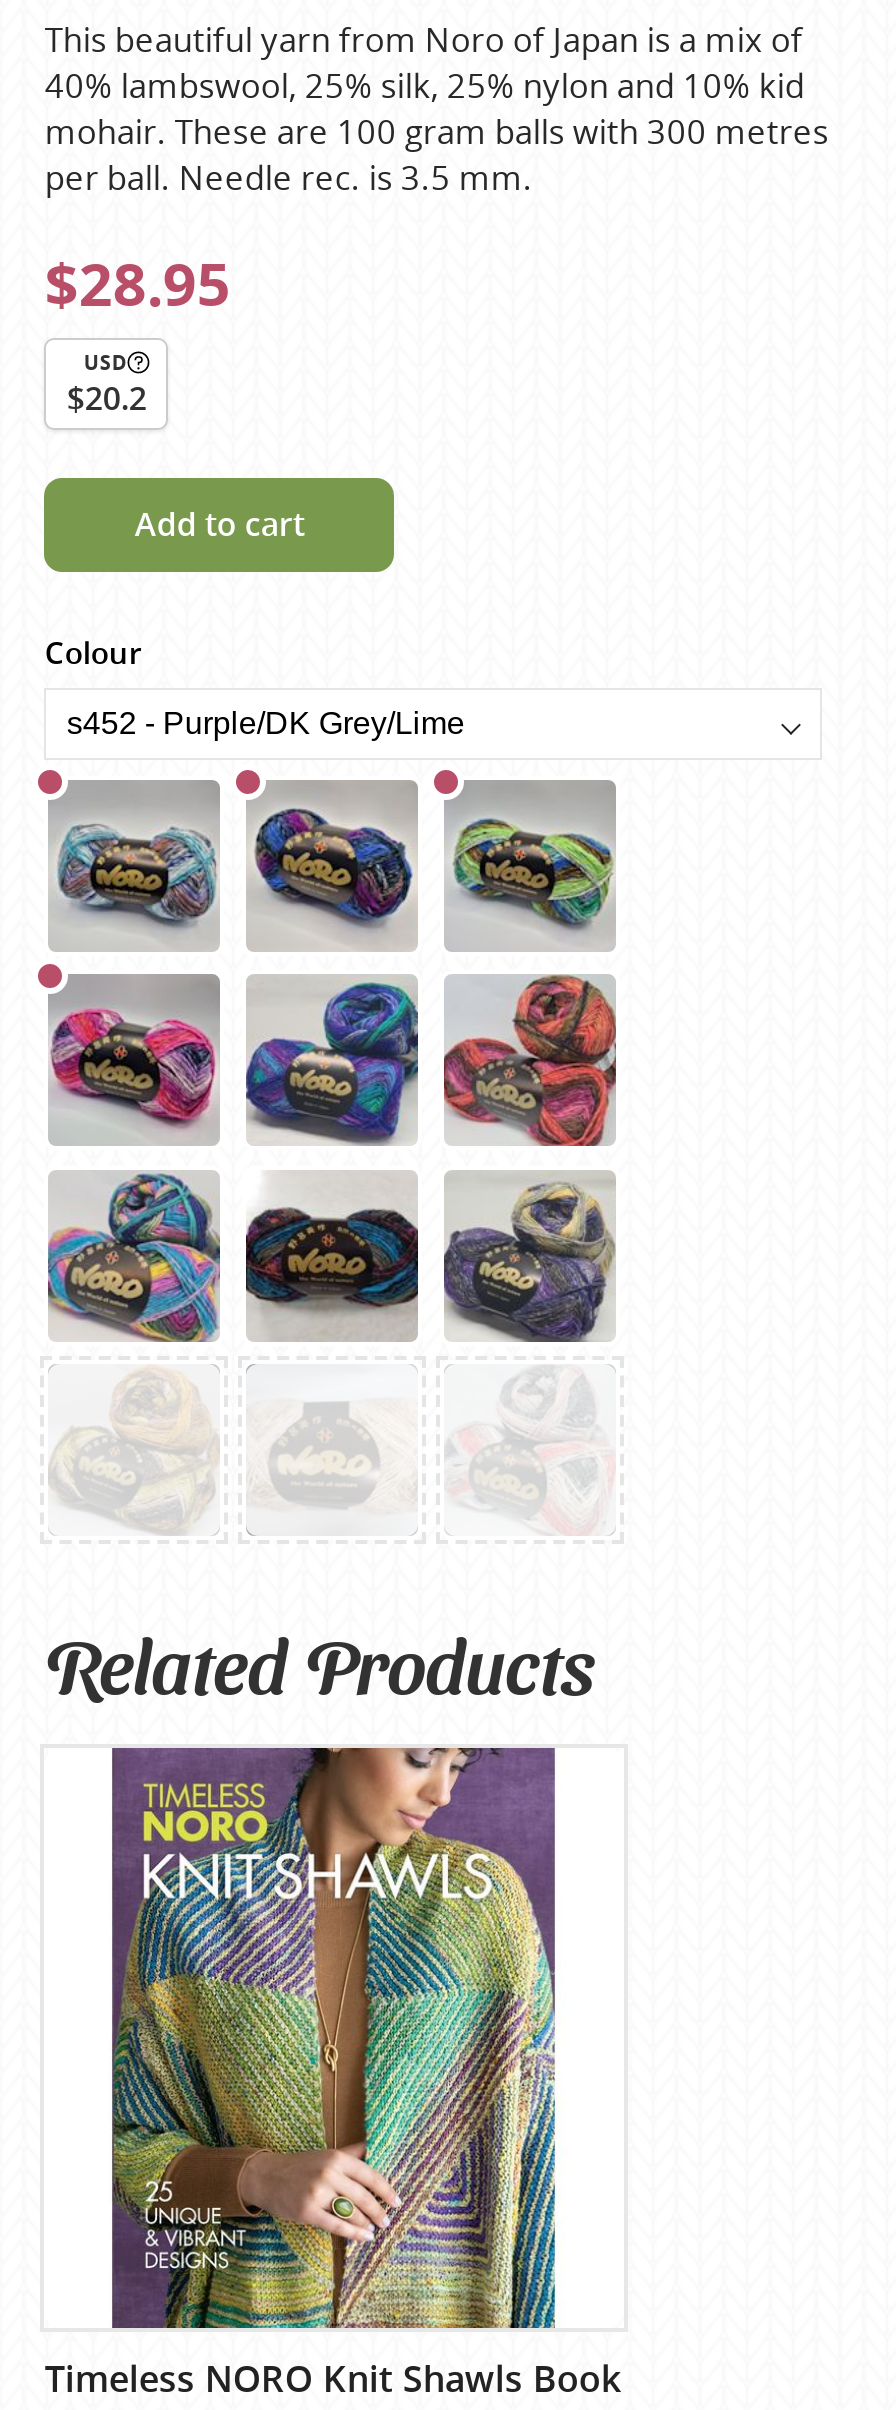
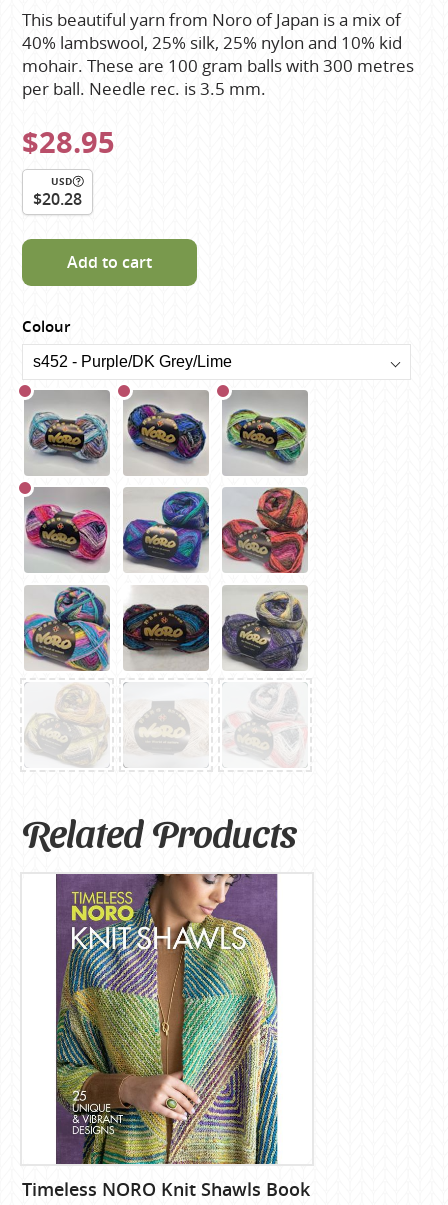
- $20.2
+ $20.28
